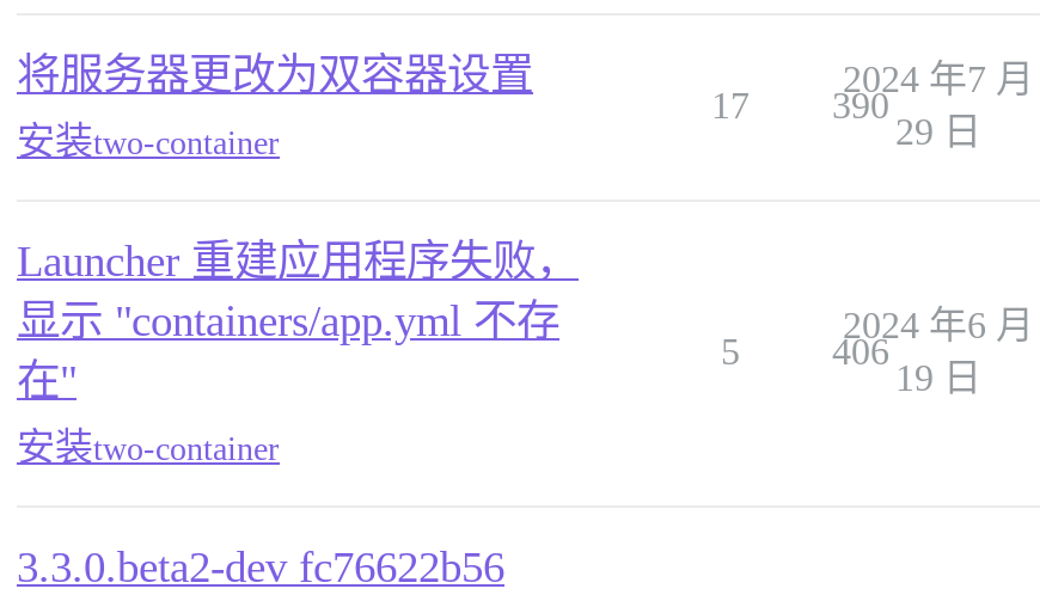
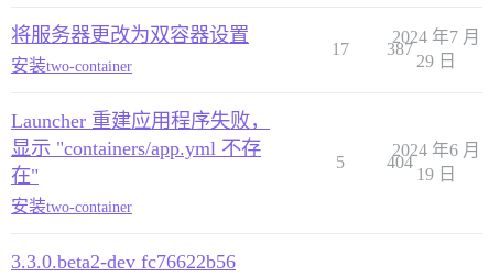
- 390
+ 387

- 406
+ 404
